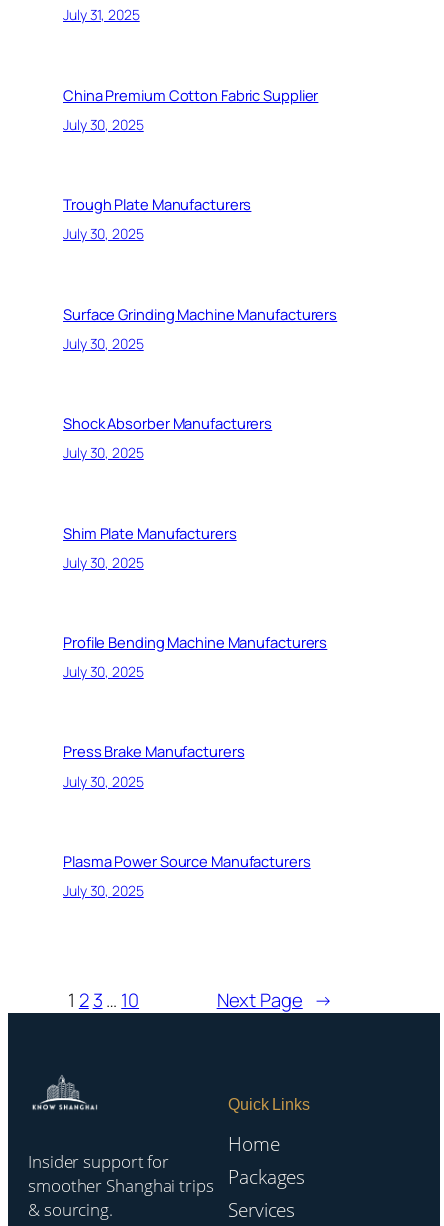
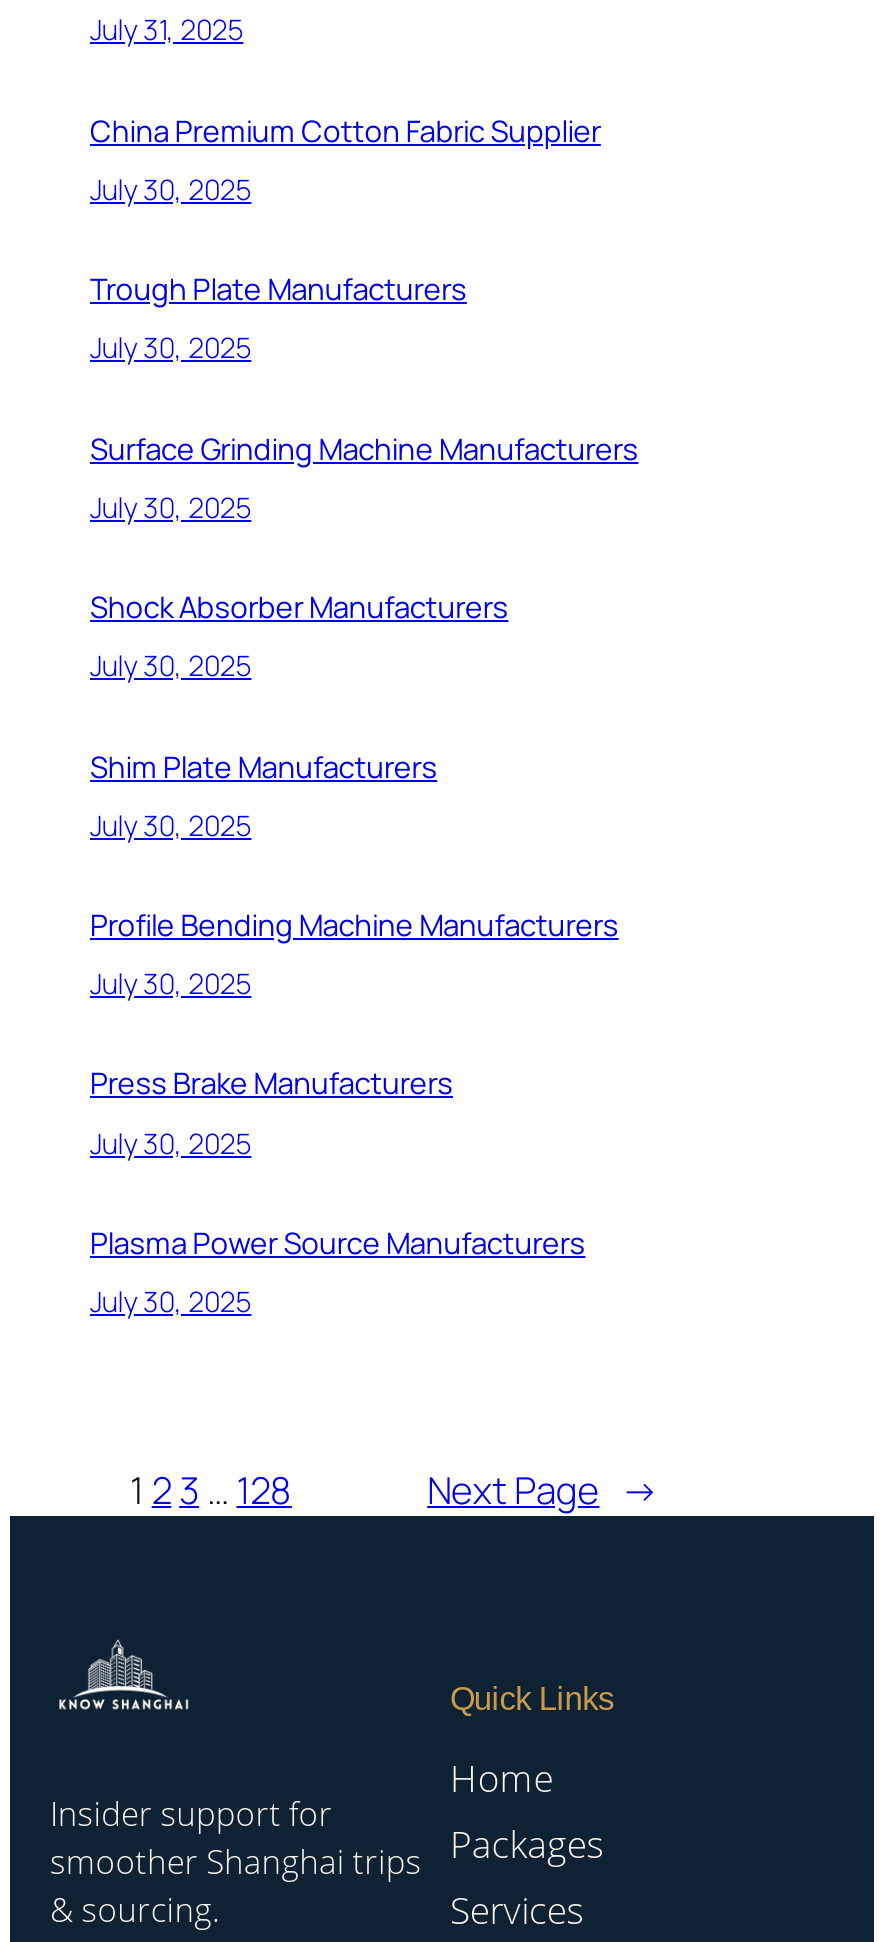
- 1 2 3 … 10
+ 1 2 3 … 128
